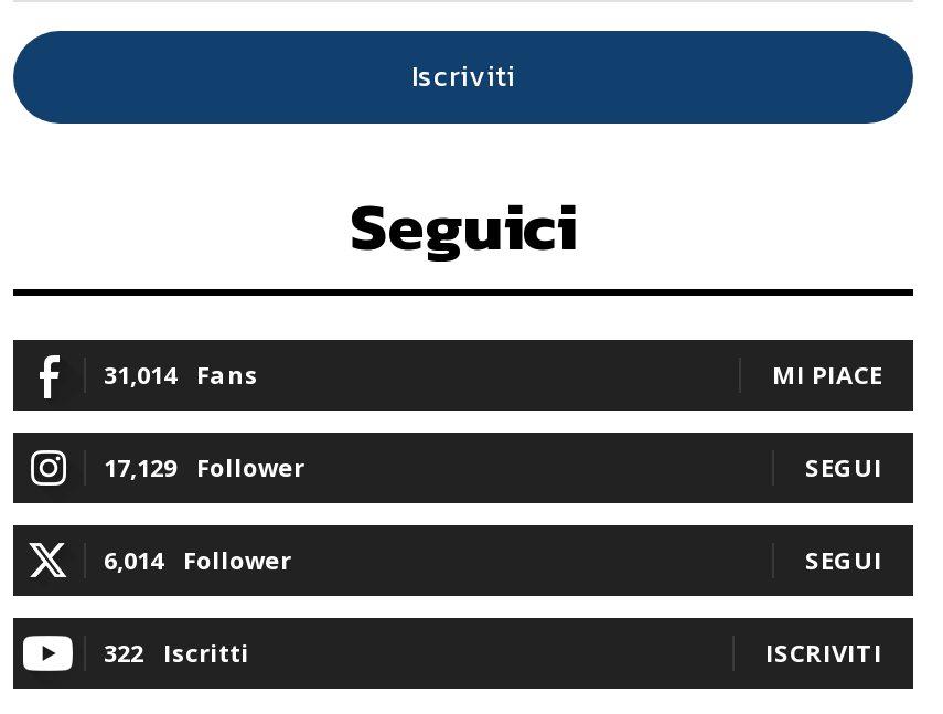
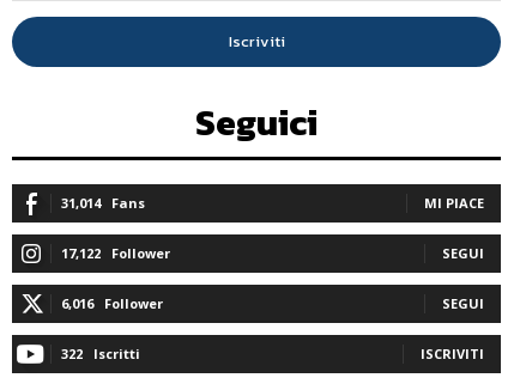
- 17,129 Follower
+ 17,122 Follower

- 6,014 Follower
+ 6,016 Follower
